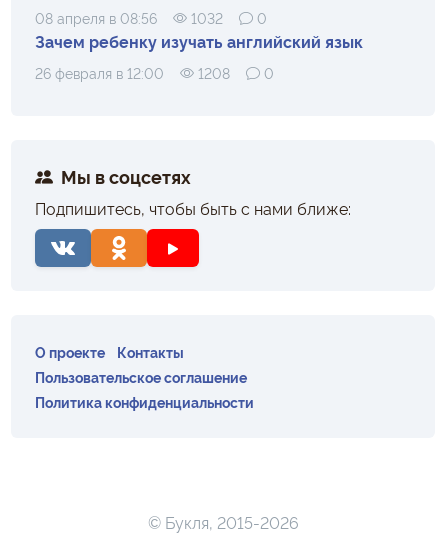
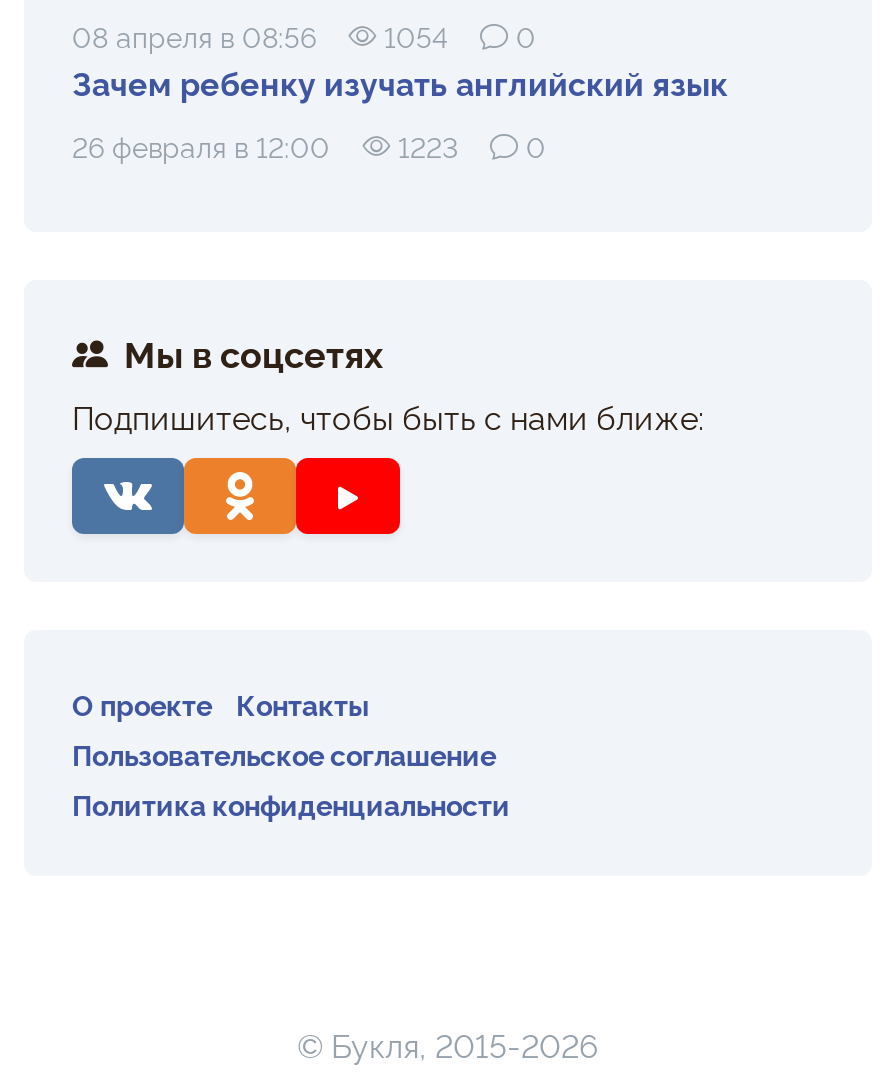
- 1032
+ 1054

- 1208
+ 1223
